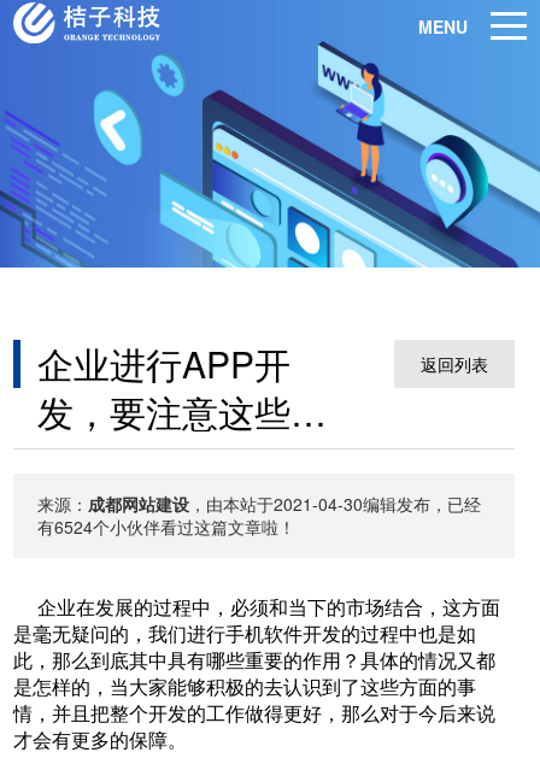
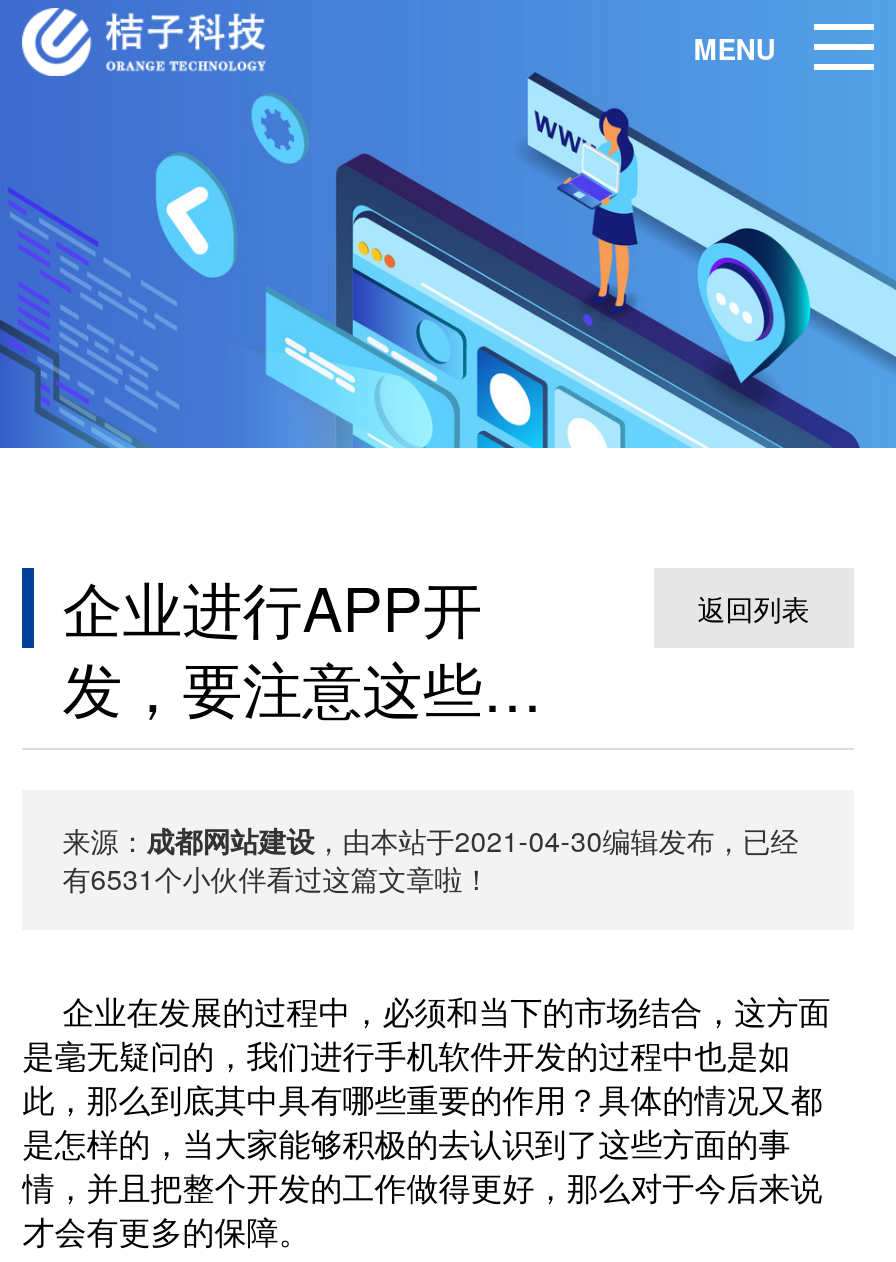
- 有6524个小伙伴看过这篇文章啦！
+ 有6531个小伙伴看过这篇文章啦！
